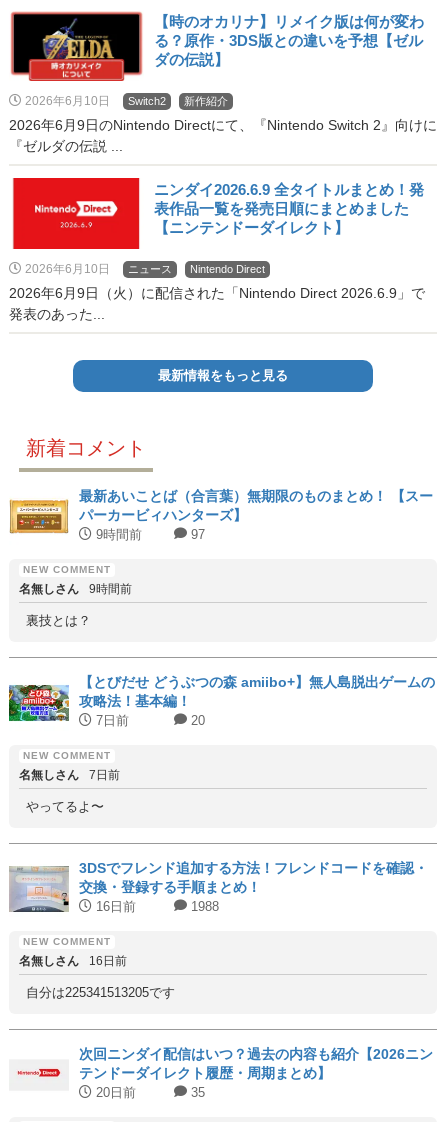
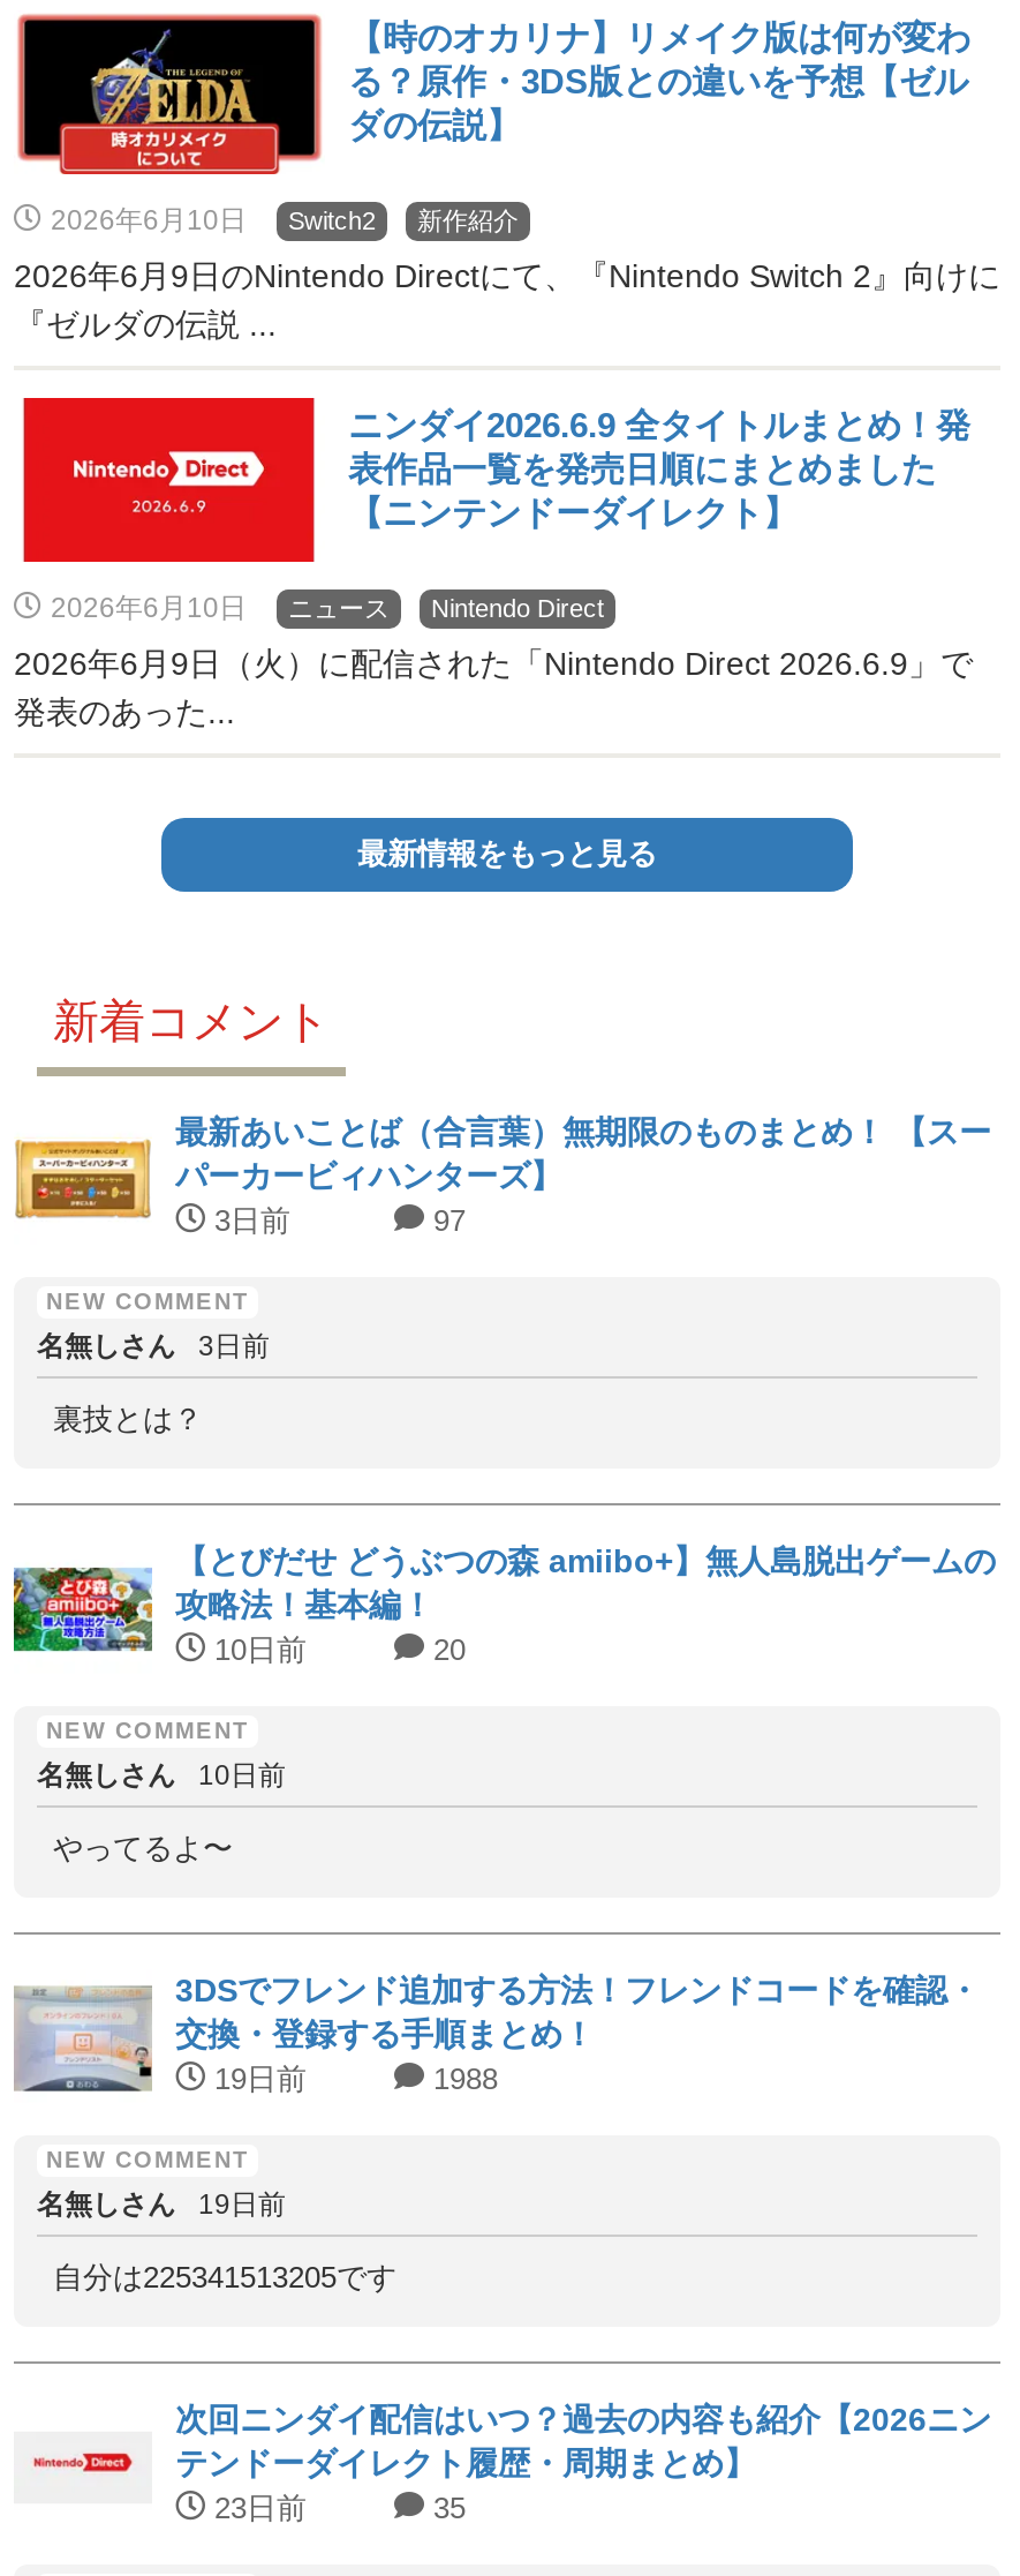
- 9時間前
+ 3日前

- 名無しさん 9時間前
+ 名無しさん 3日前

- 7日前
+ 10日前

- 名無しさん 7日前
+ 名無しさん 10日前

- 16日前
+ 19日前

- 名無しさん 16日前
+ 名無しさん 19日前

- 20日前
+ 23日前
